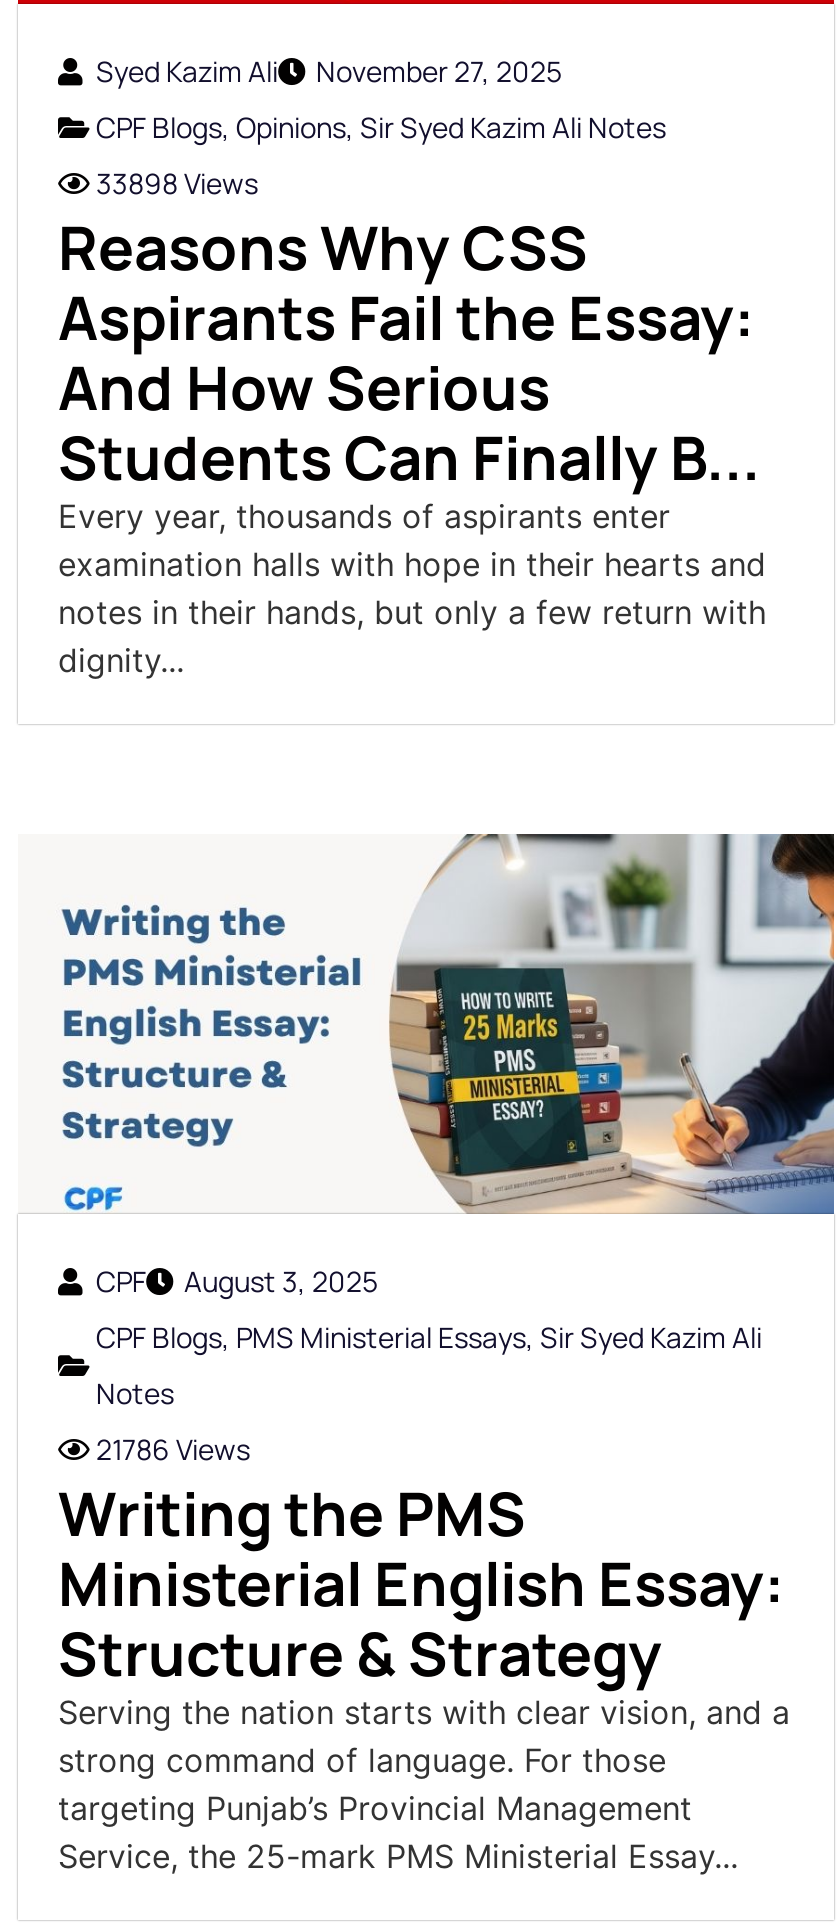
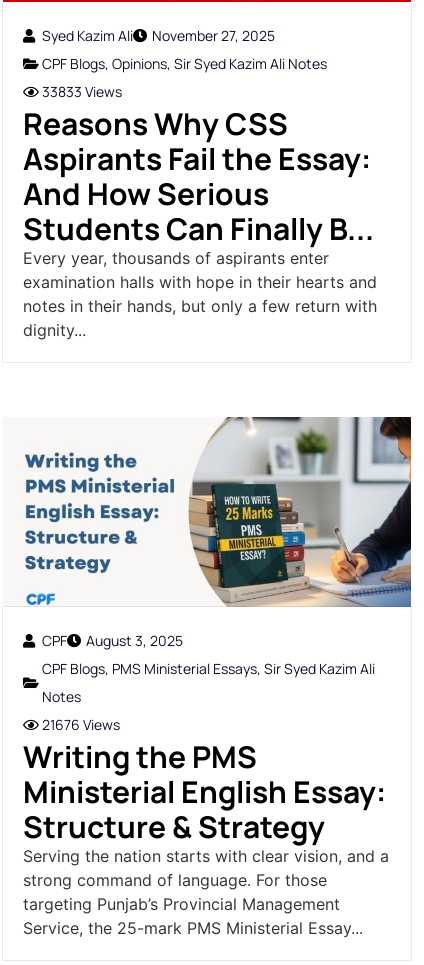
- 33898 Views
+ 33833 Views

- 21786 Views
+ 21676 Views
